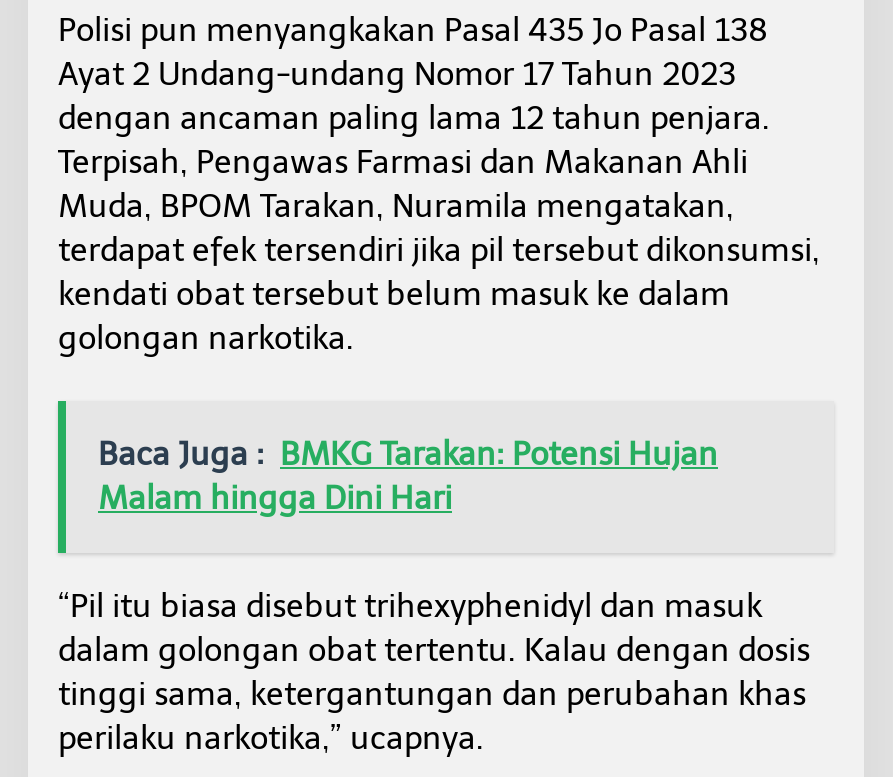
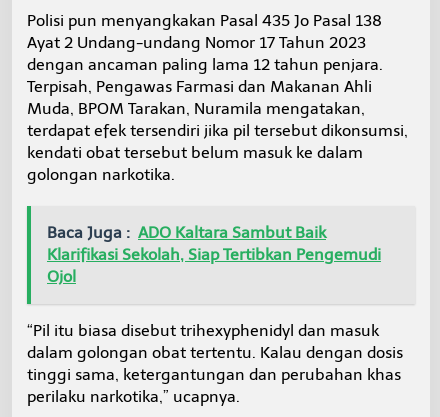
- Baca Juga : BMKG Tarakan: Potensi Hujan
- Malam hingga Dini Hari
+ Baca Juga : ADO Kaltara Sambut Baik
+ Klarifikasi Sekolah, Siap Tertibkan Pengemudi
+ Ojol
